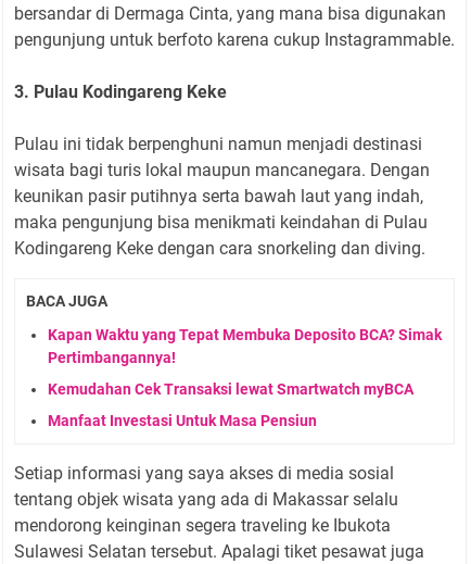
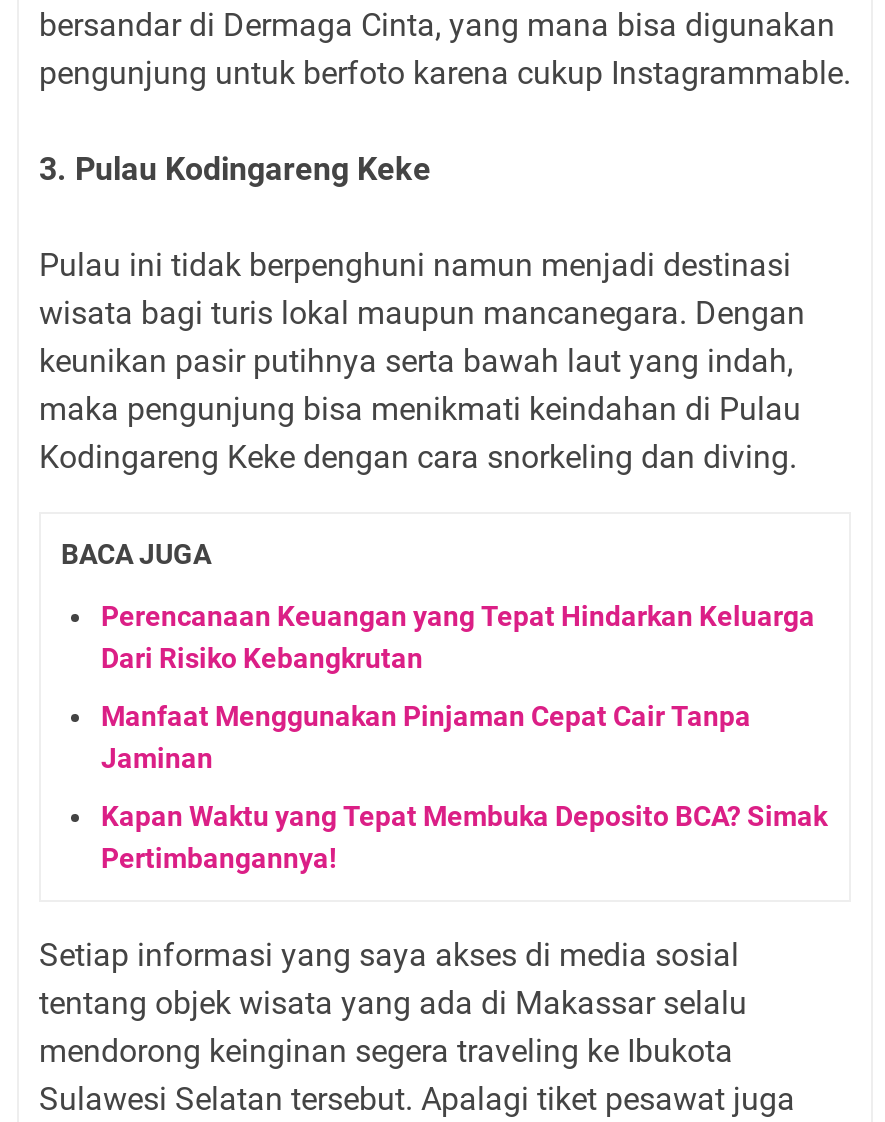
+ Perencanaan Keuangan yang Tepat Hindarkan Keluarga
+ Dari Risiko Kebangkrutan
+ Manfaat Menggunakan Pinjaman Cepat Cair Tanpa
+ Jaminan

moved down: Kapan Waktu yang Tepat Membuka Deposito BCA? Simak | Pertimbangannya!

- Kemudahan Cek Transaksi lewat Smartwatch myBCA
- Manfaat Investasi Untuk Masa Pensiun
